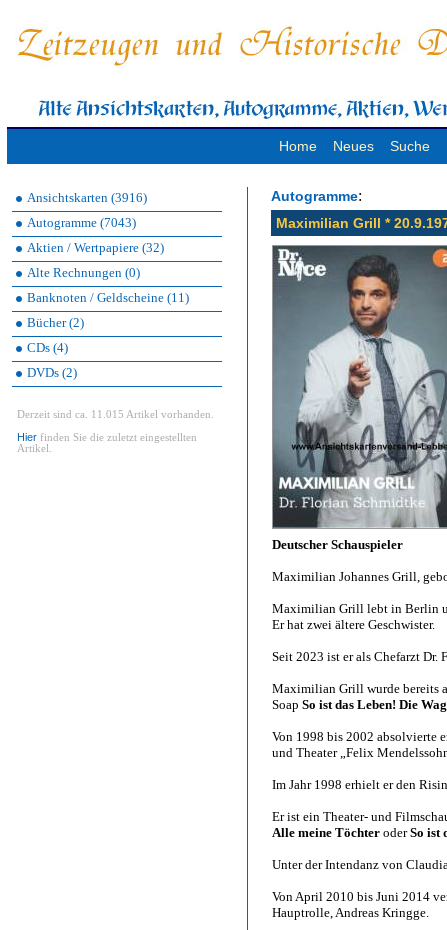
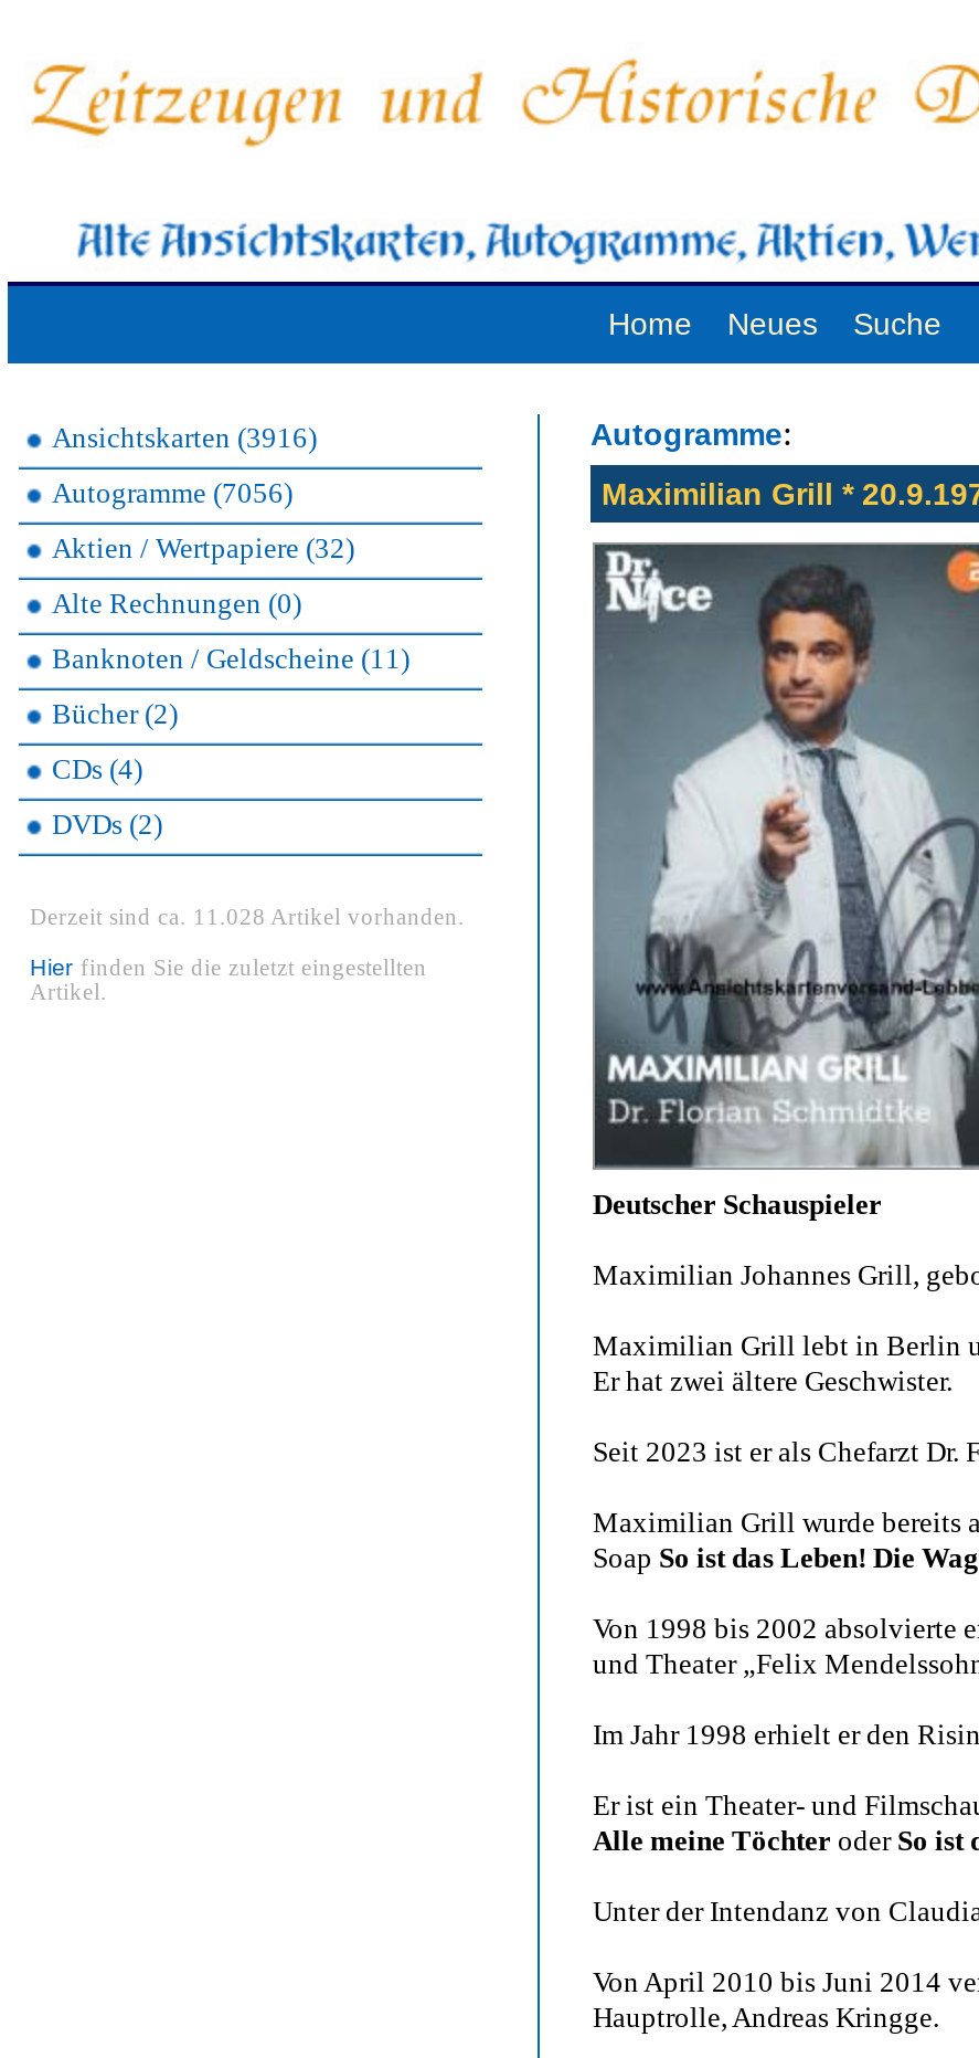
- Autogramme (7043)
+ Autogramme (7056)

- Derzeit sind ca. 11.015 Artikel vorhanden.
+ Derzeit sind ca. 11.028 Artikel vorhanden.
